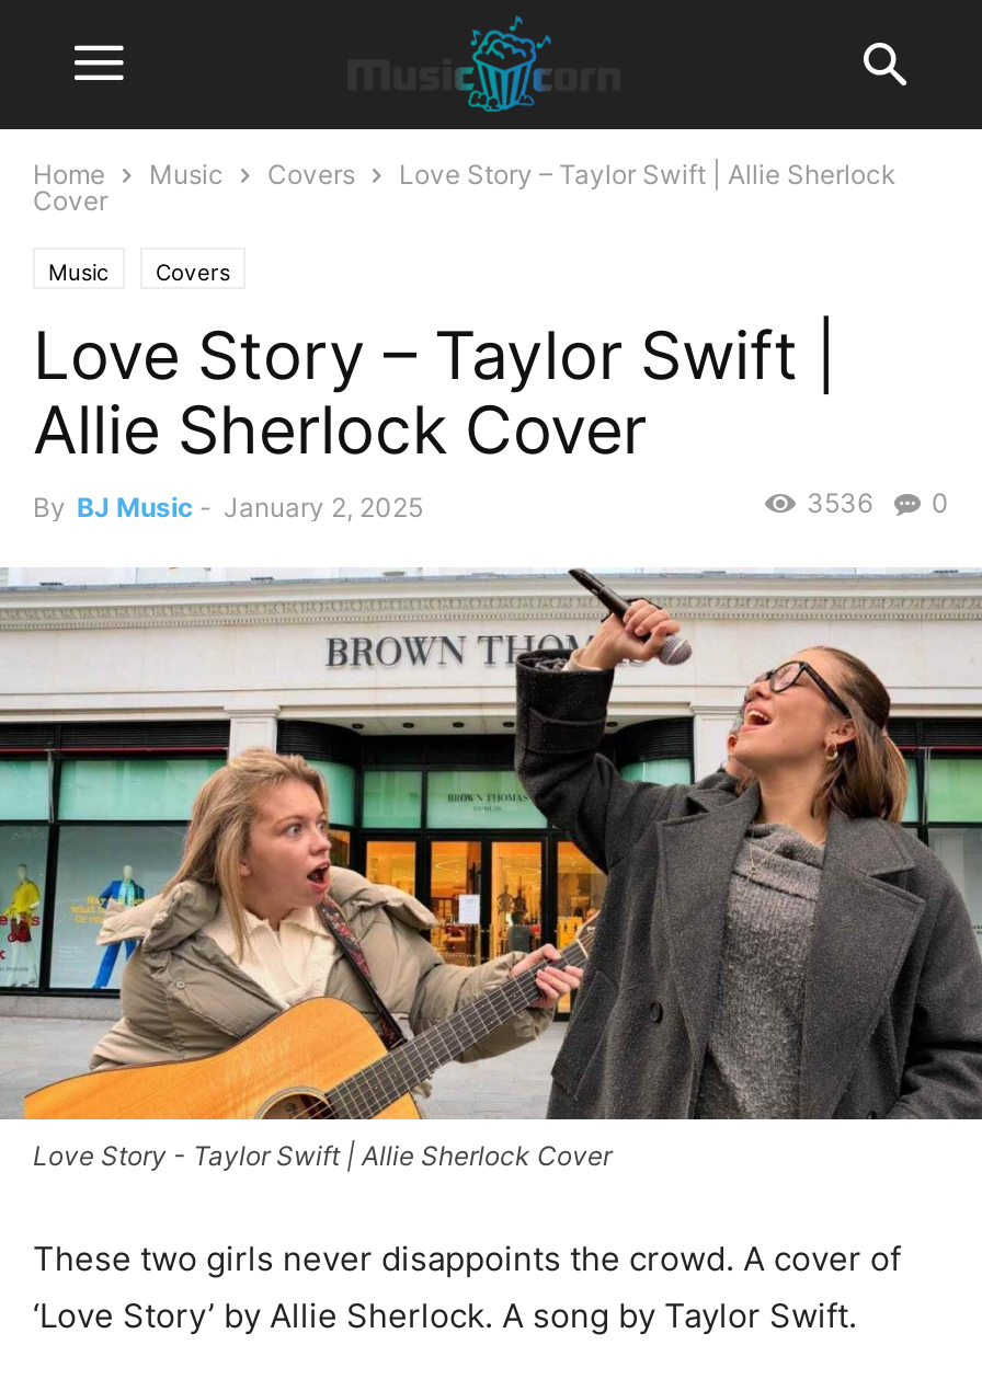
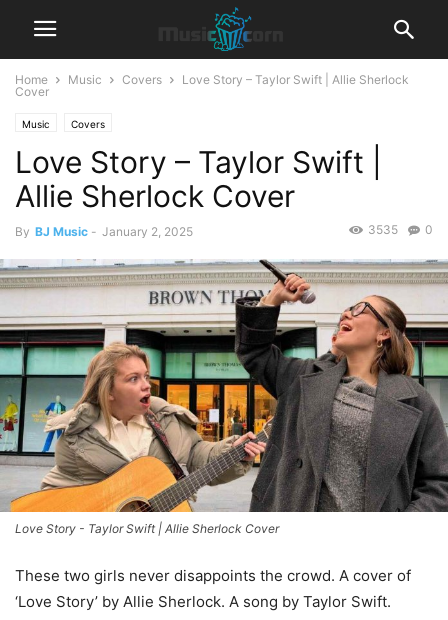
- 3536 0
+ 3535 0
